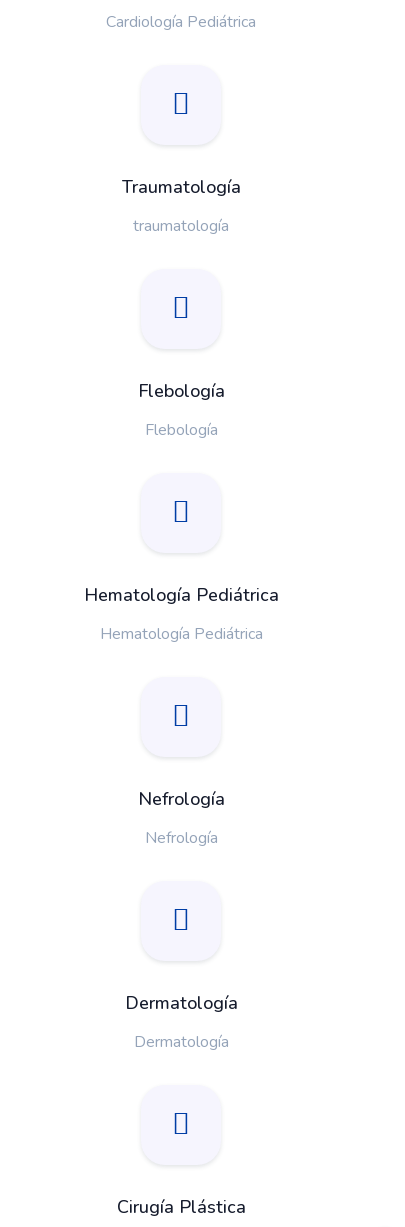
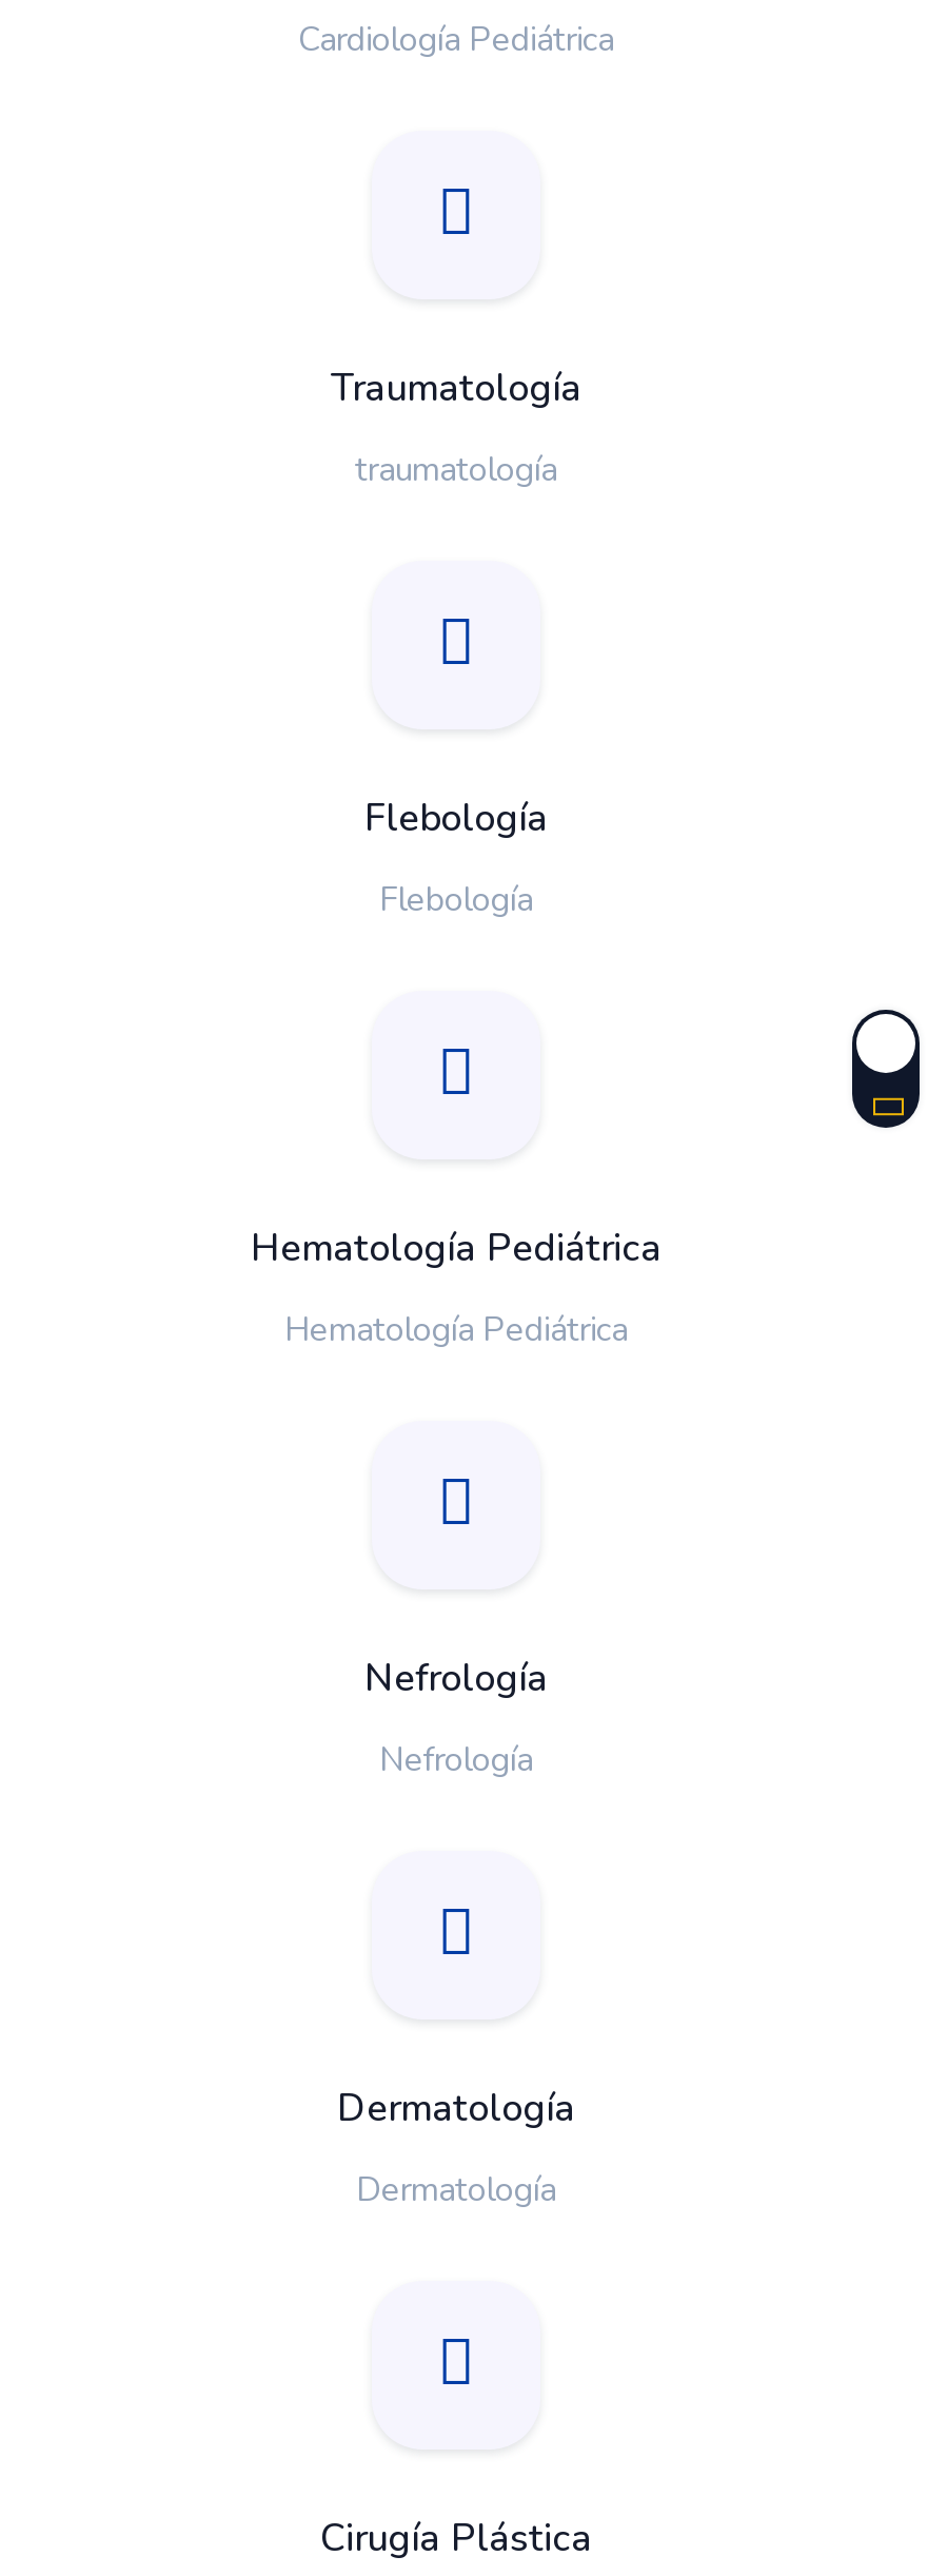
+ [image]
